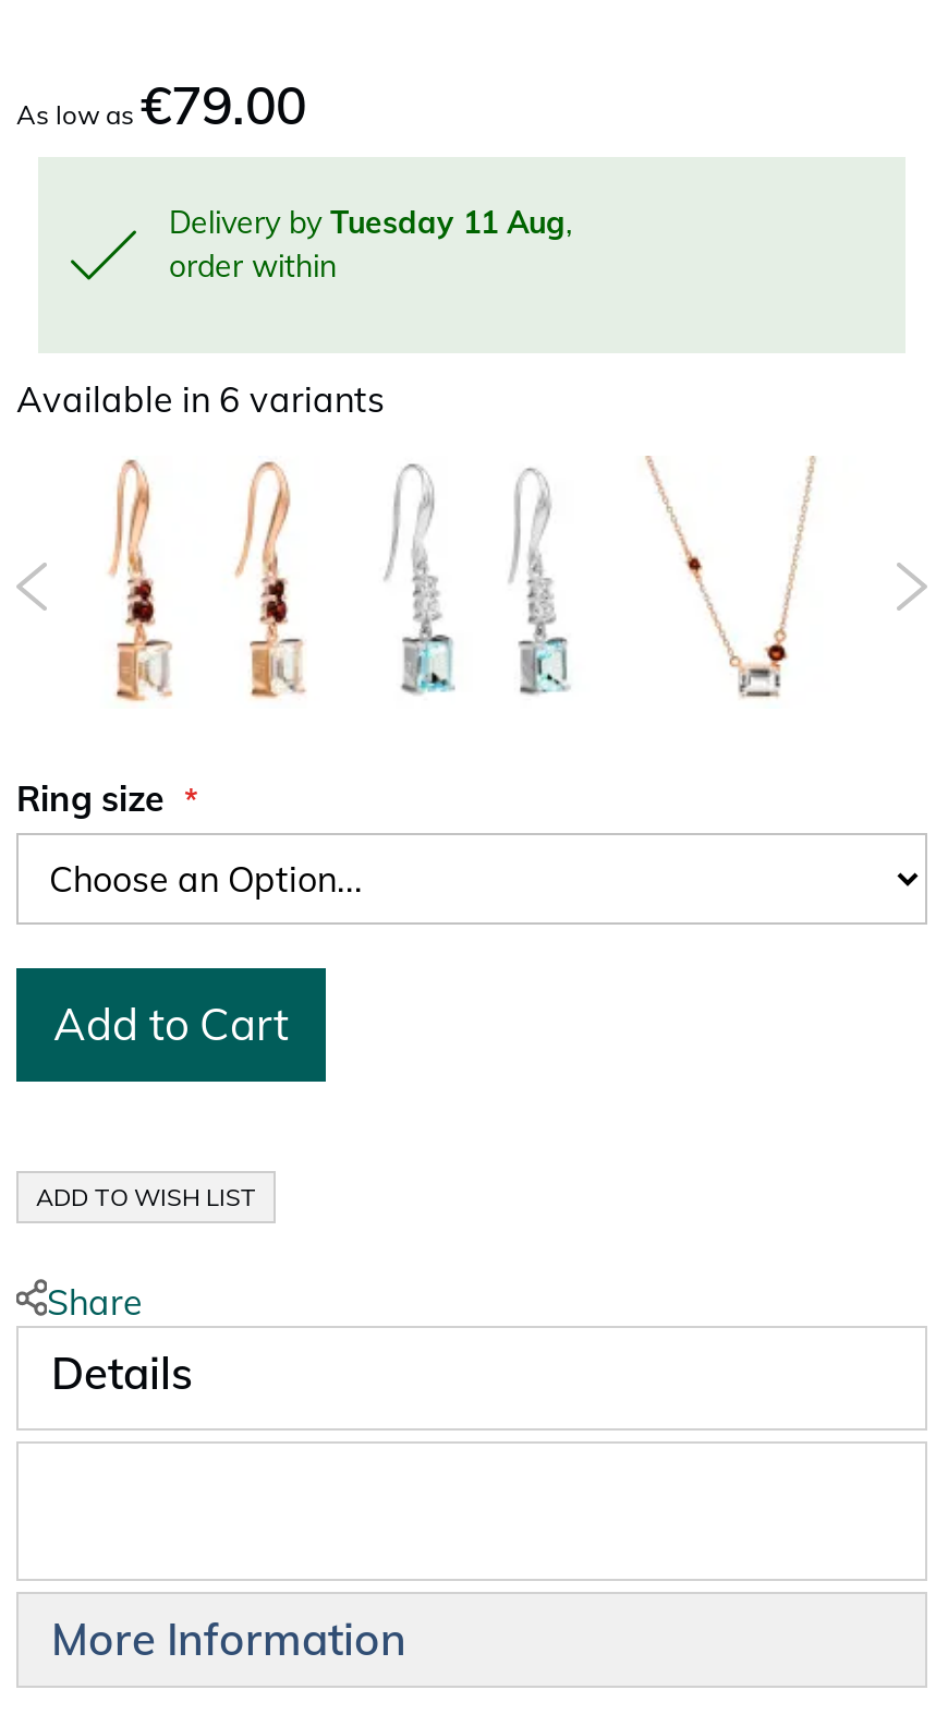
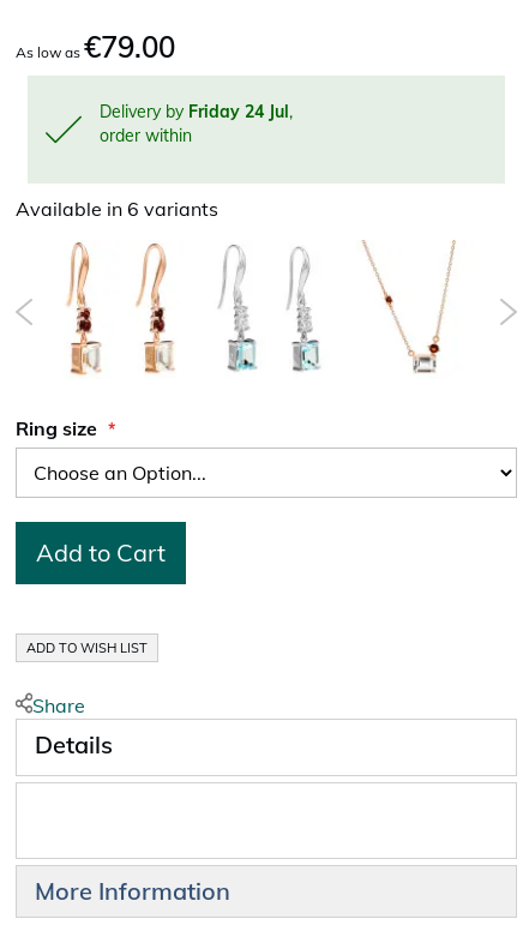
- Delivery by Tuesday 11 Aug,
+ Delivery by Friday 24 Jul,
